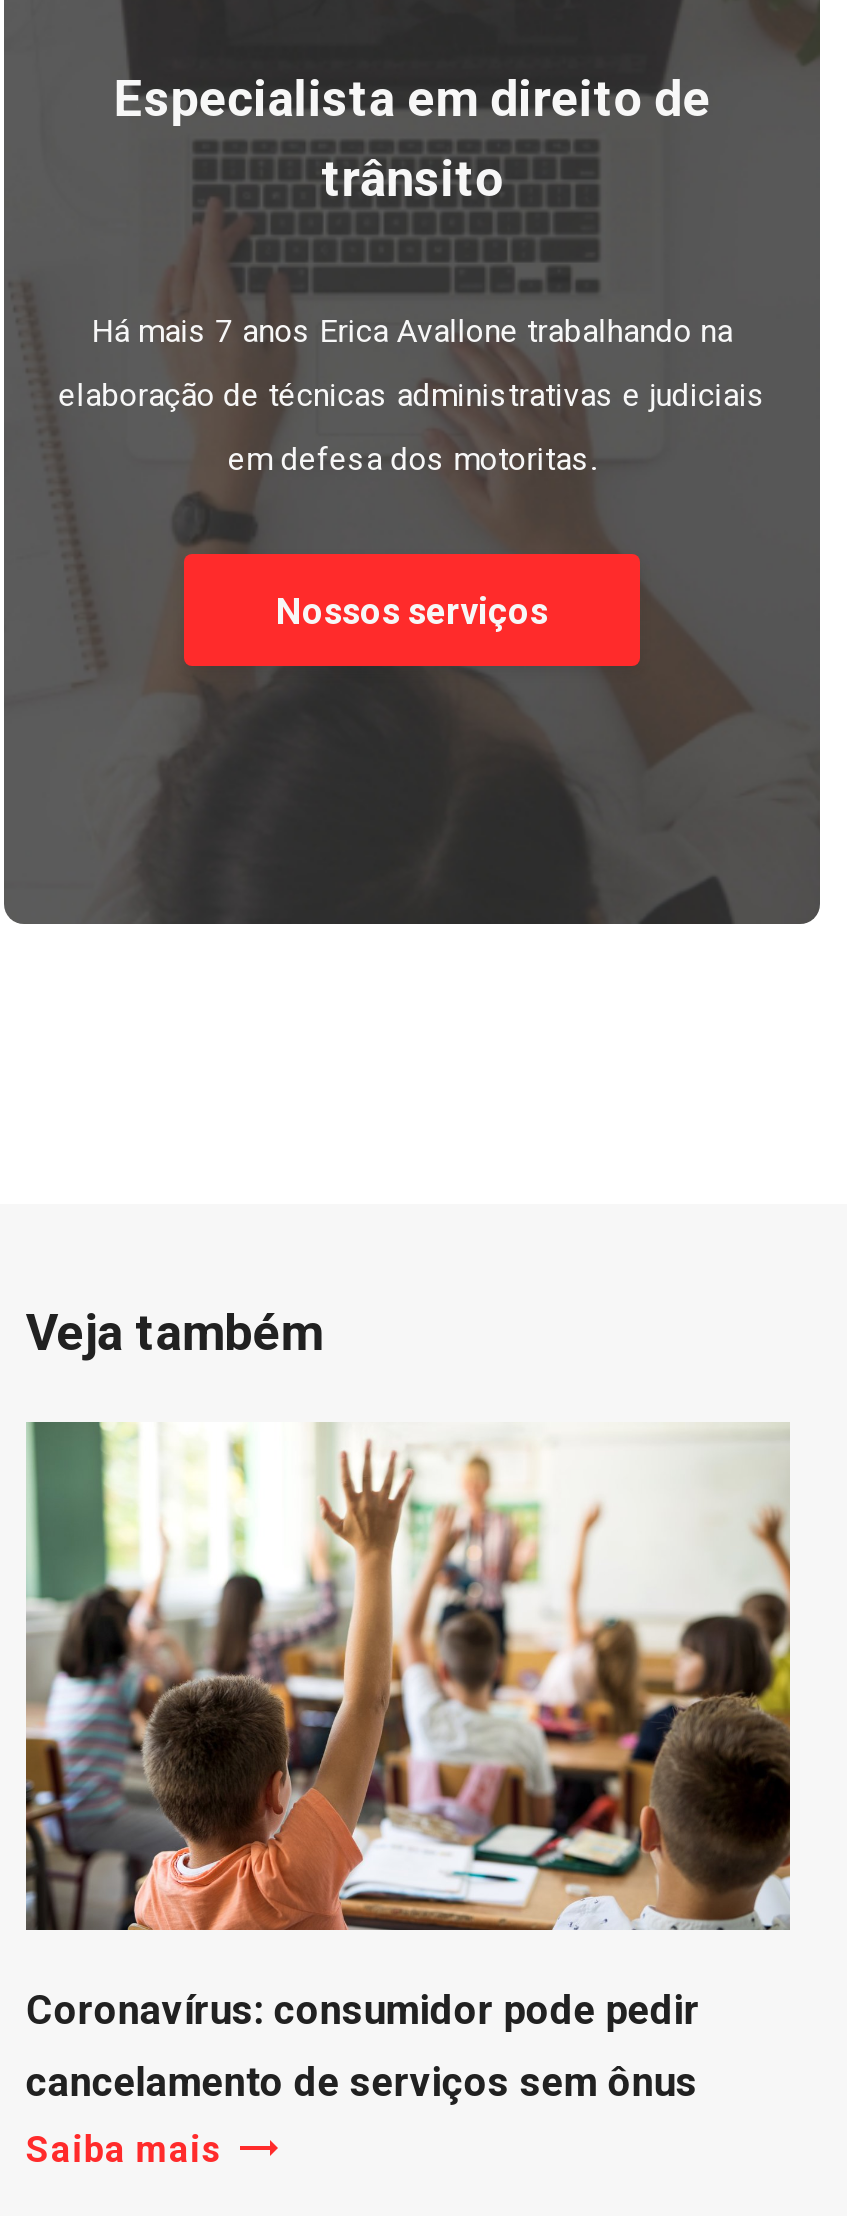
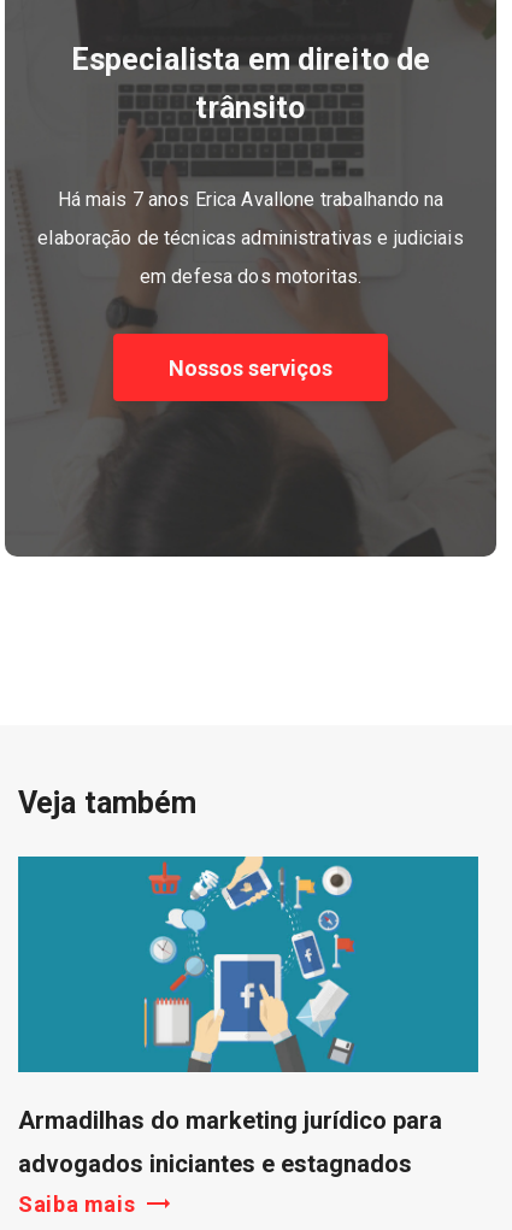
- [image]
- Coronavírus: consumidor pode pedir
+ [image]
+ Armadilhas do marketing jurídico para

- cancelamento de serviços sem ônus
+ advogados iniciantes e estagnados
